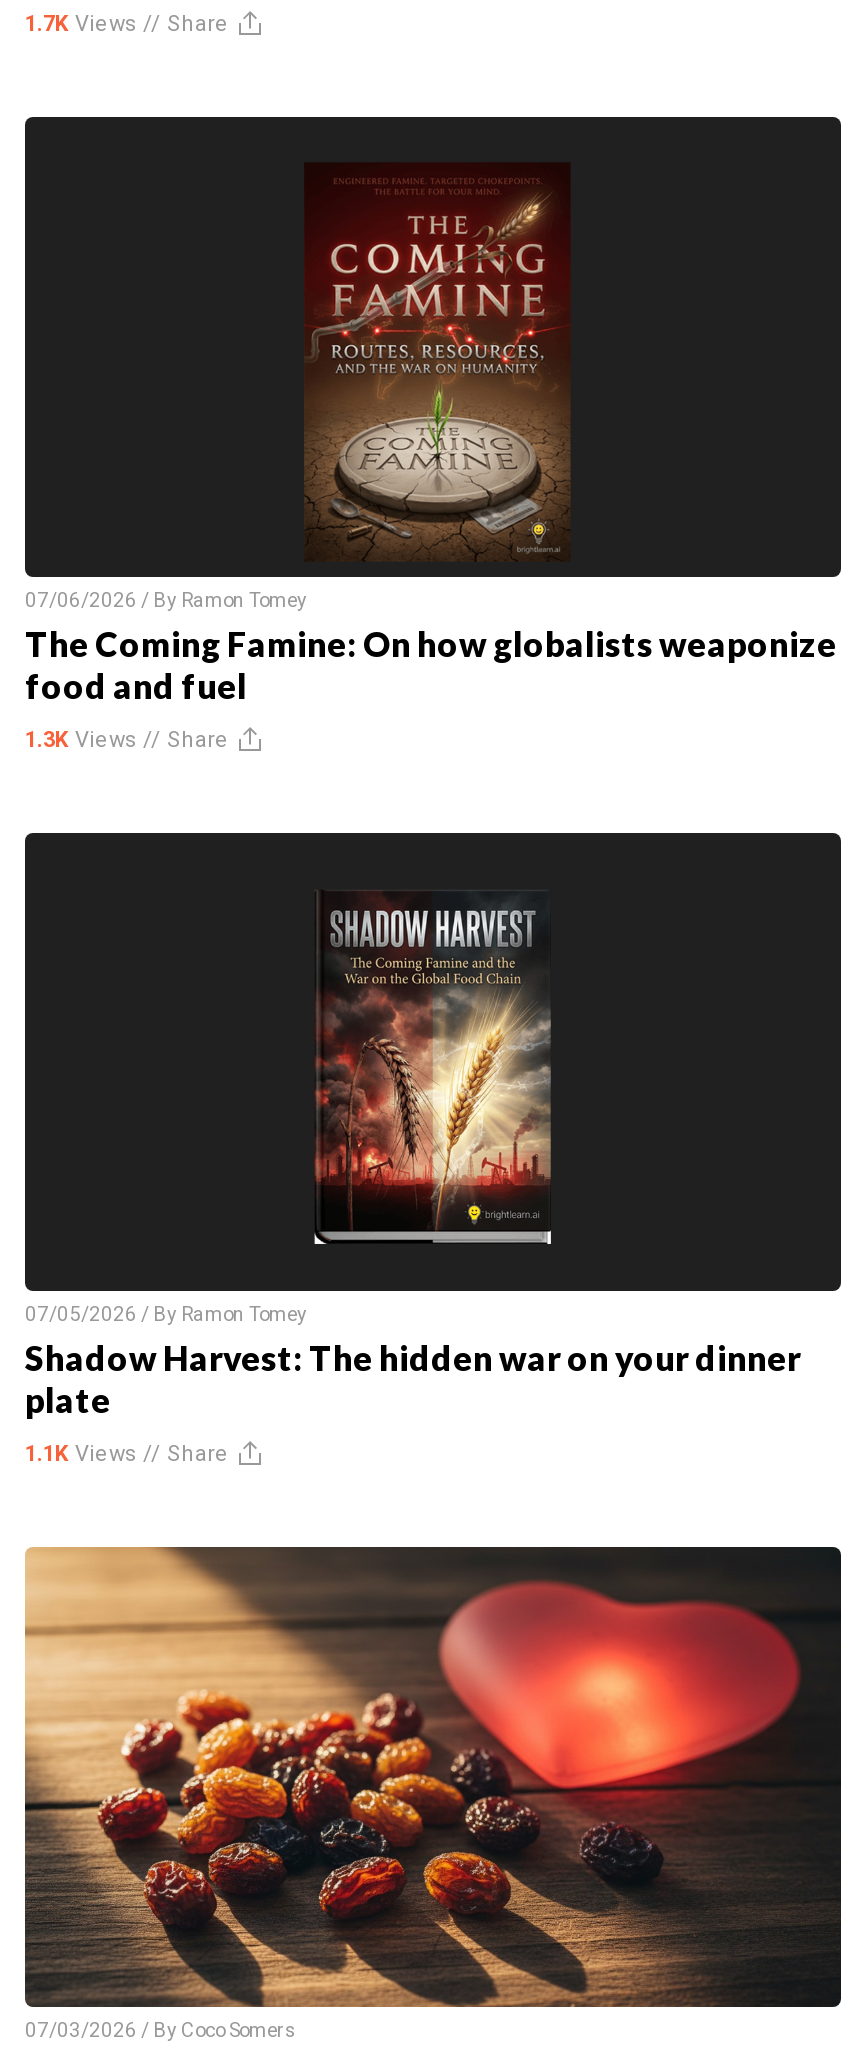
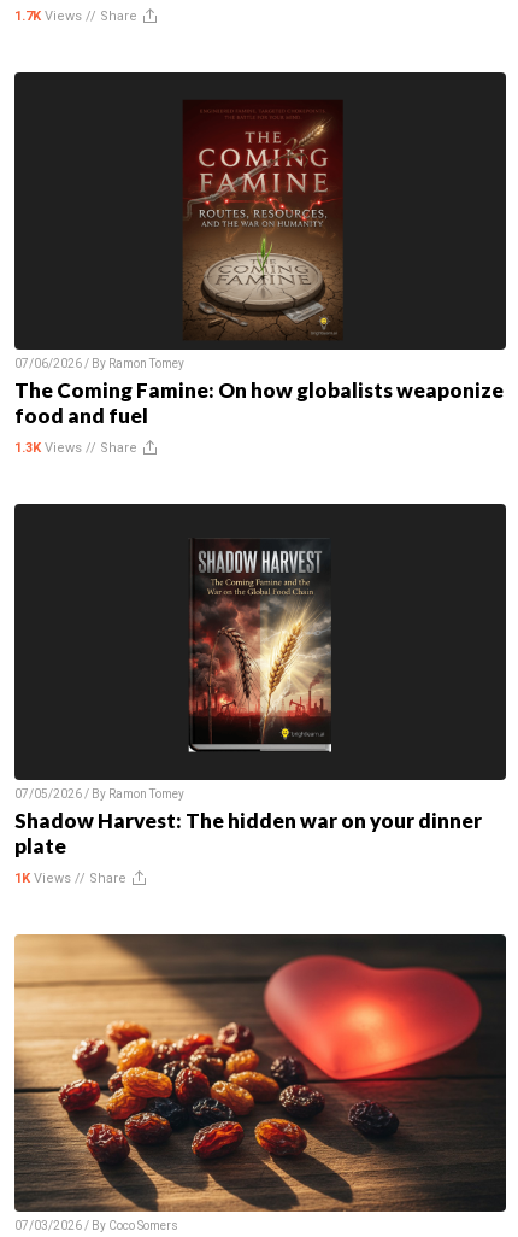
- 1.1K Views // Share
+ 1K Views // Share
